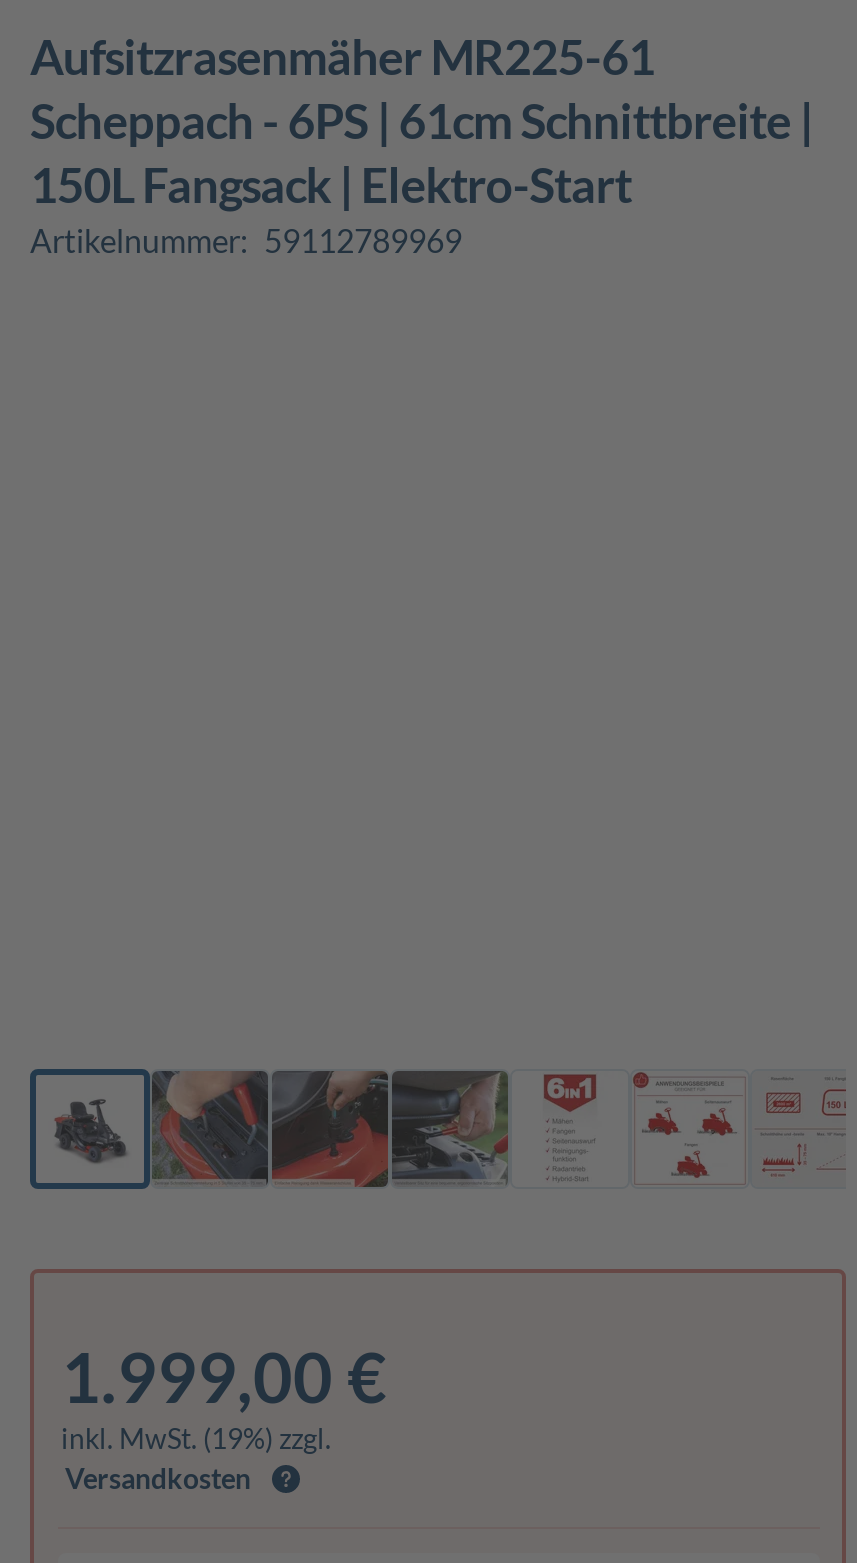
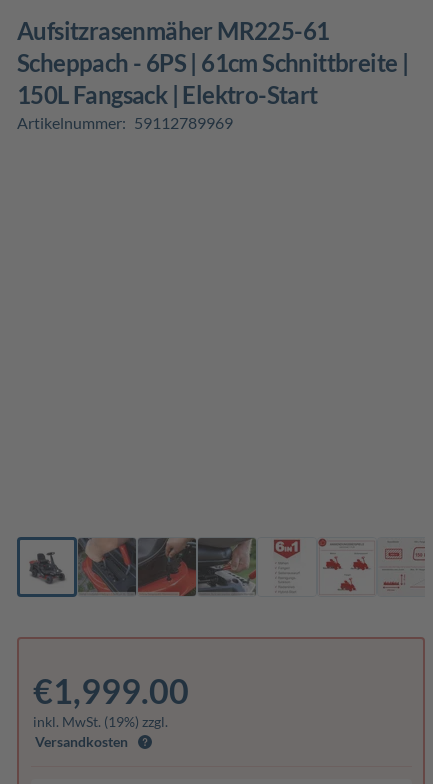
- 1.999,00 €
+ €1,999.00
